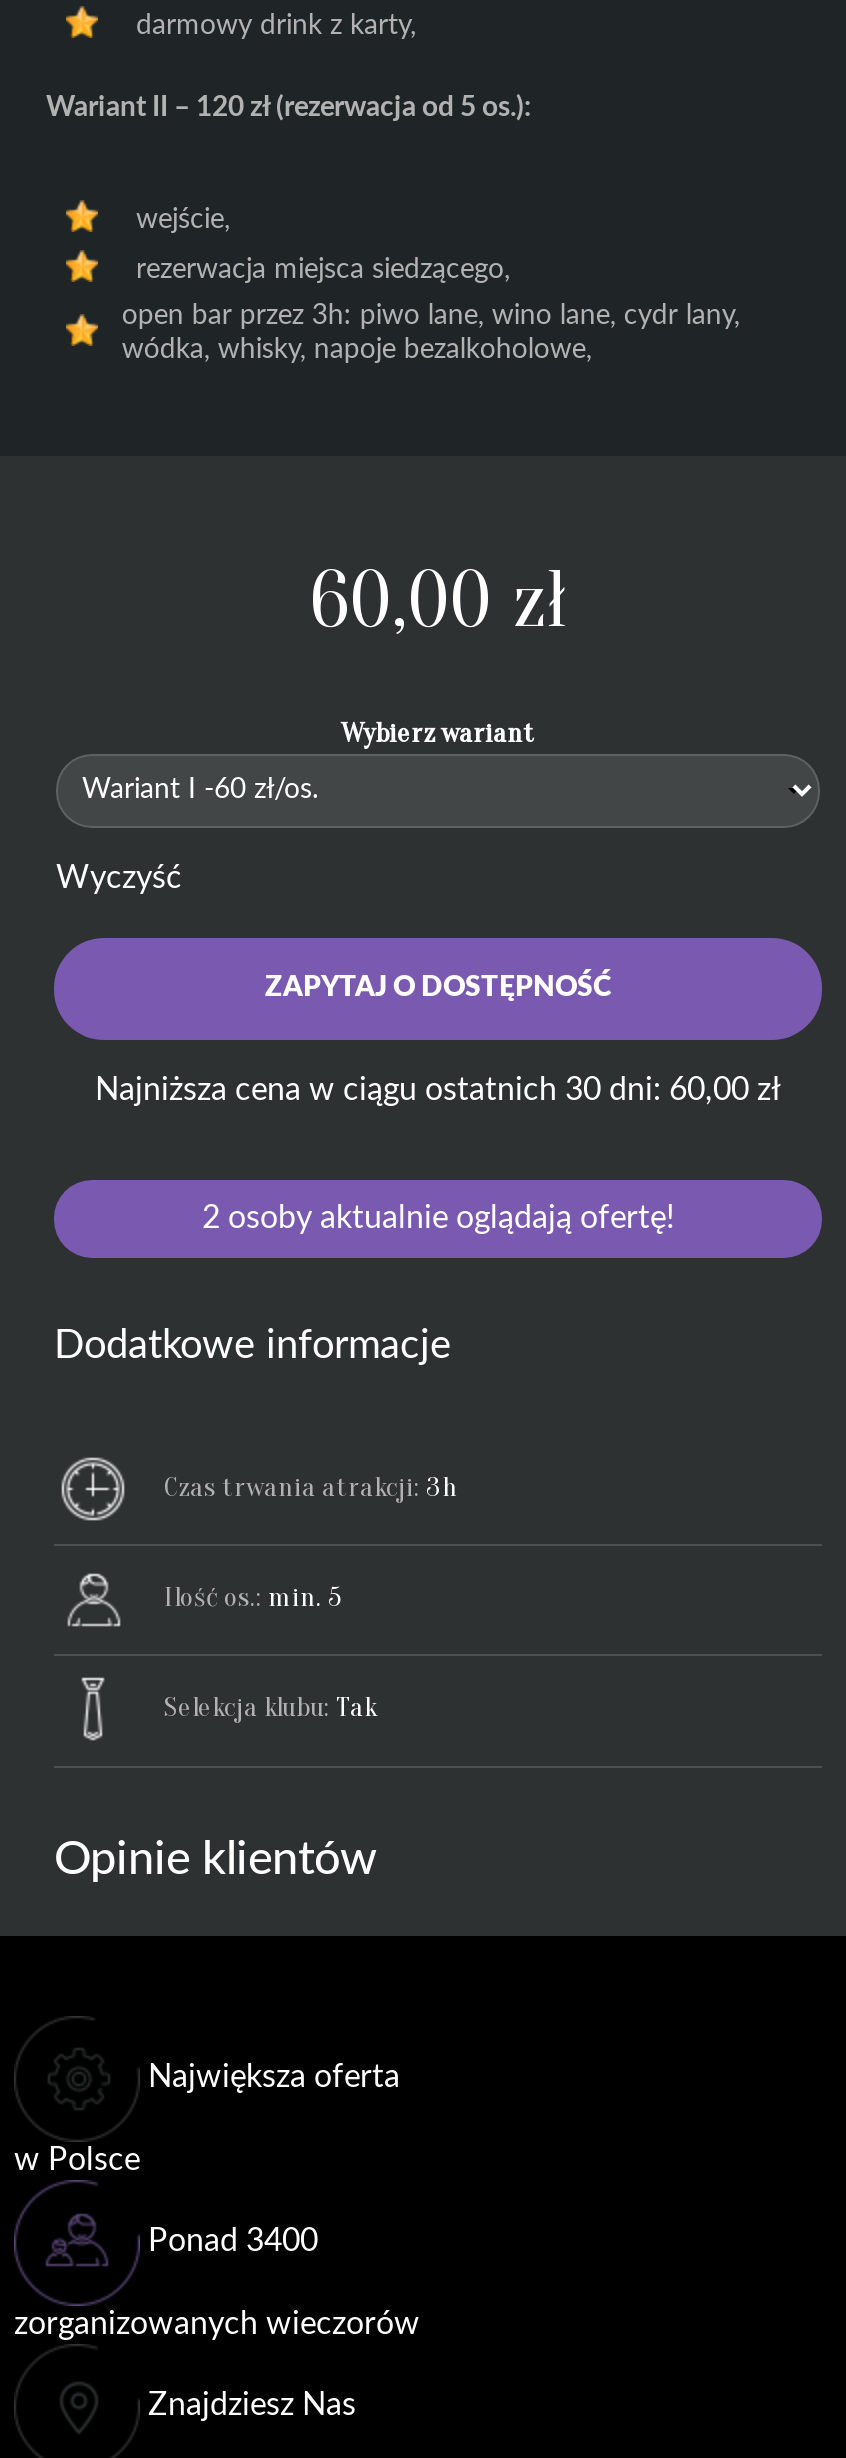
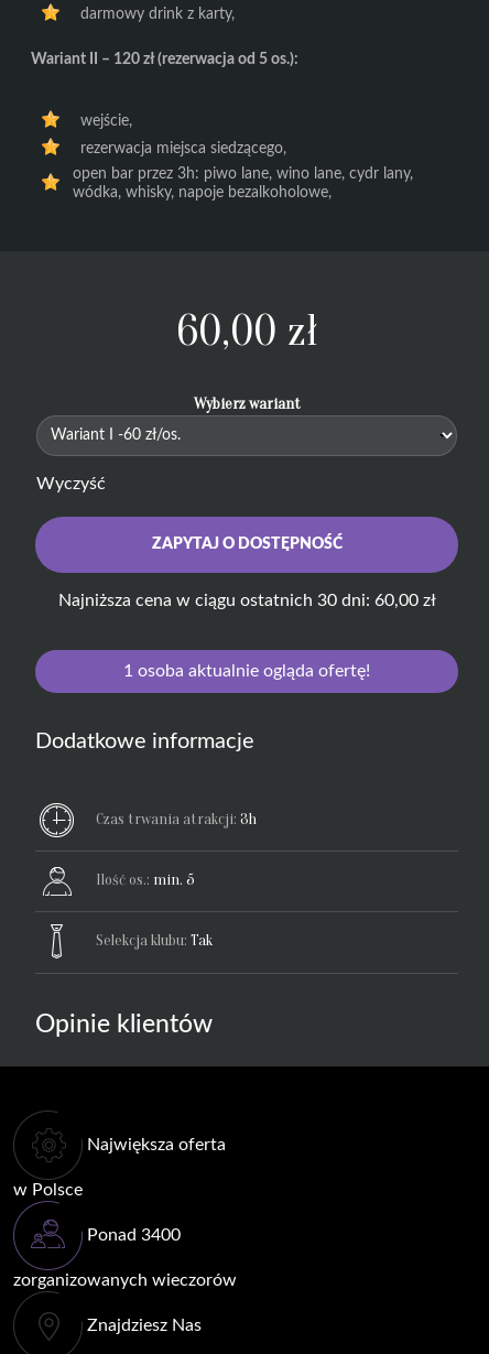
- 2 osoby aktualnie oglądają ofertę!
+ 1 osoba aktualnie ogląda ofertę!
